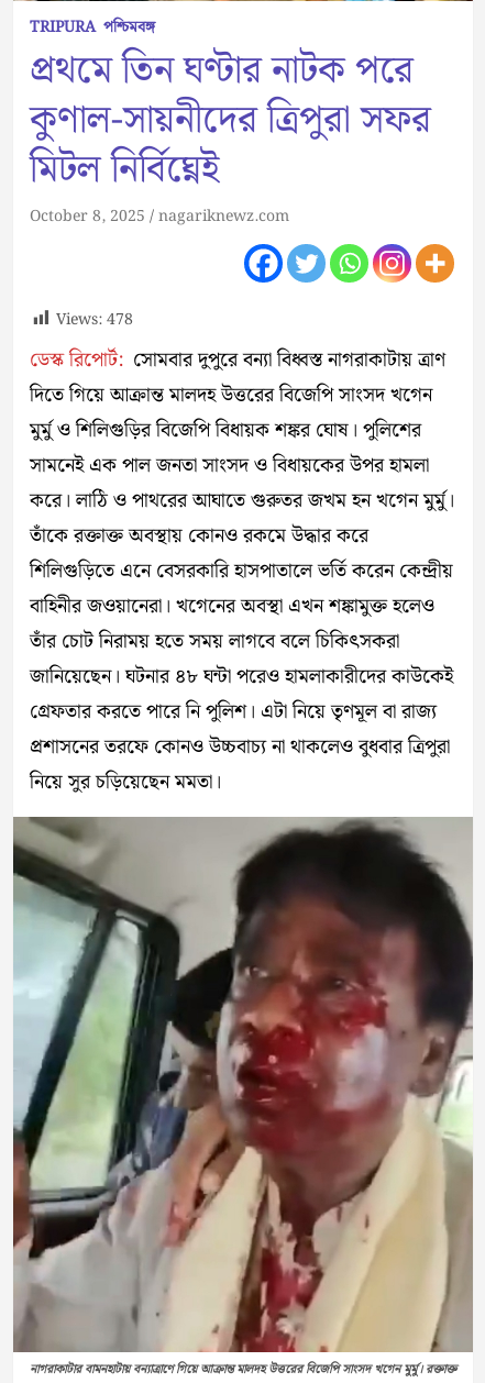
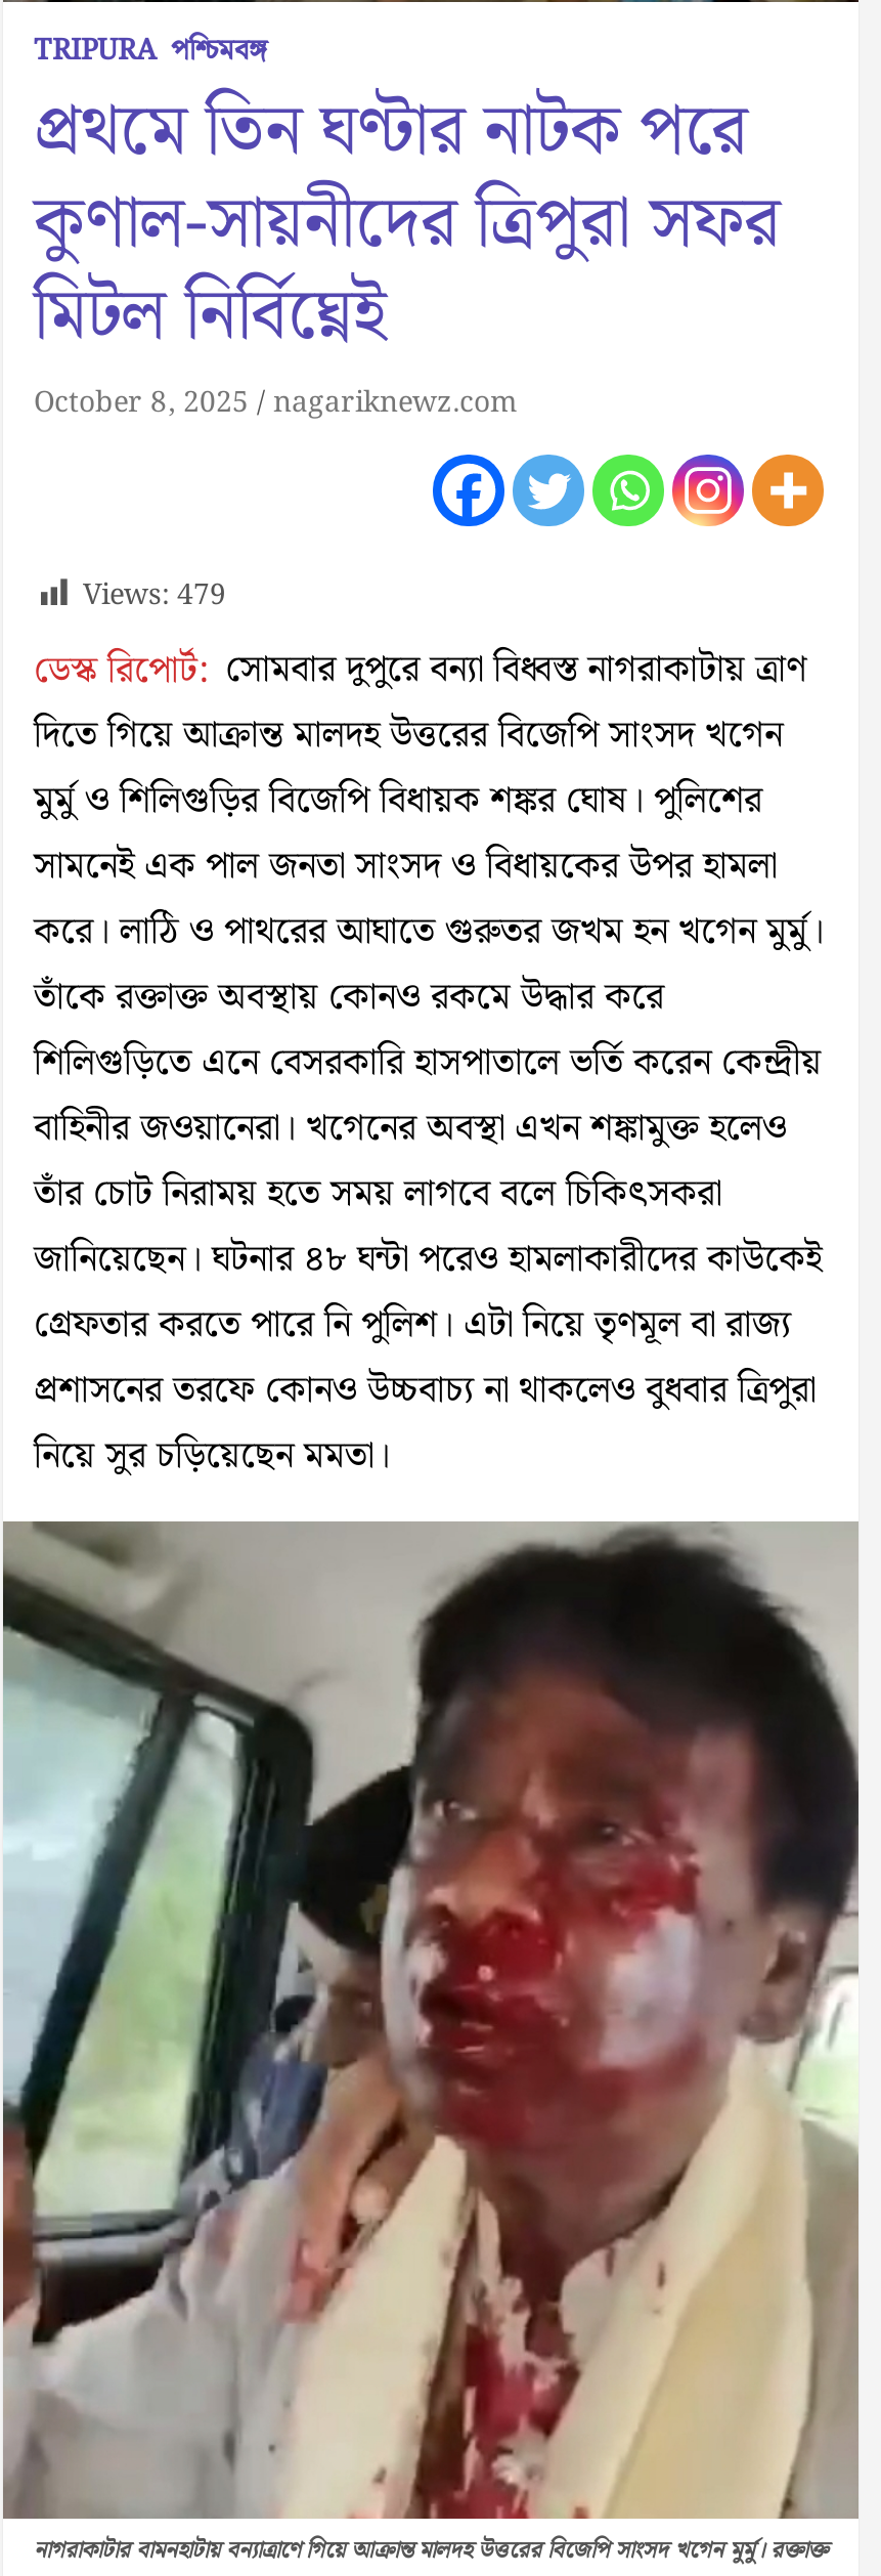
- Views: 478
+ Views: 479
